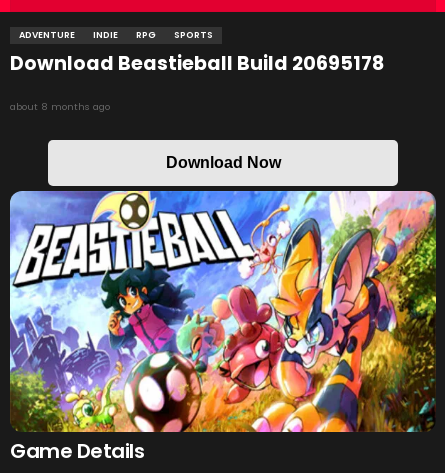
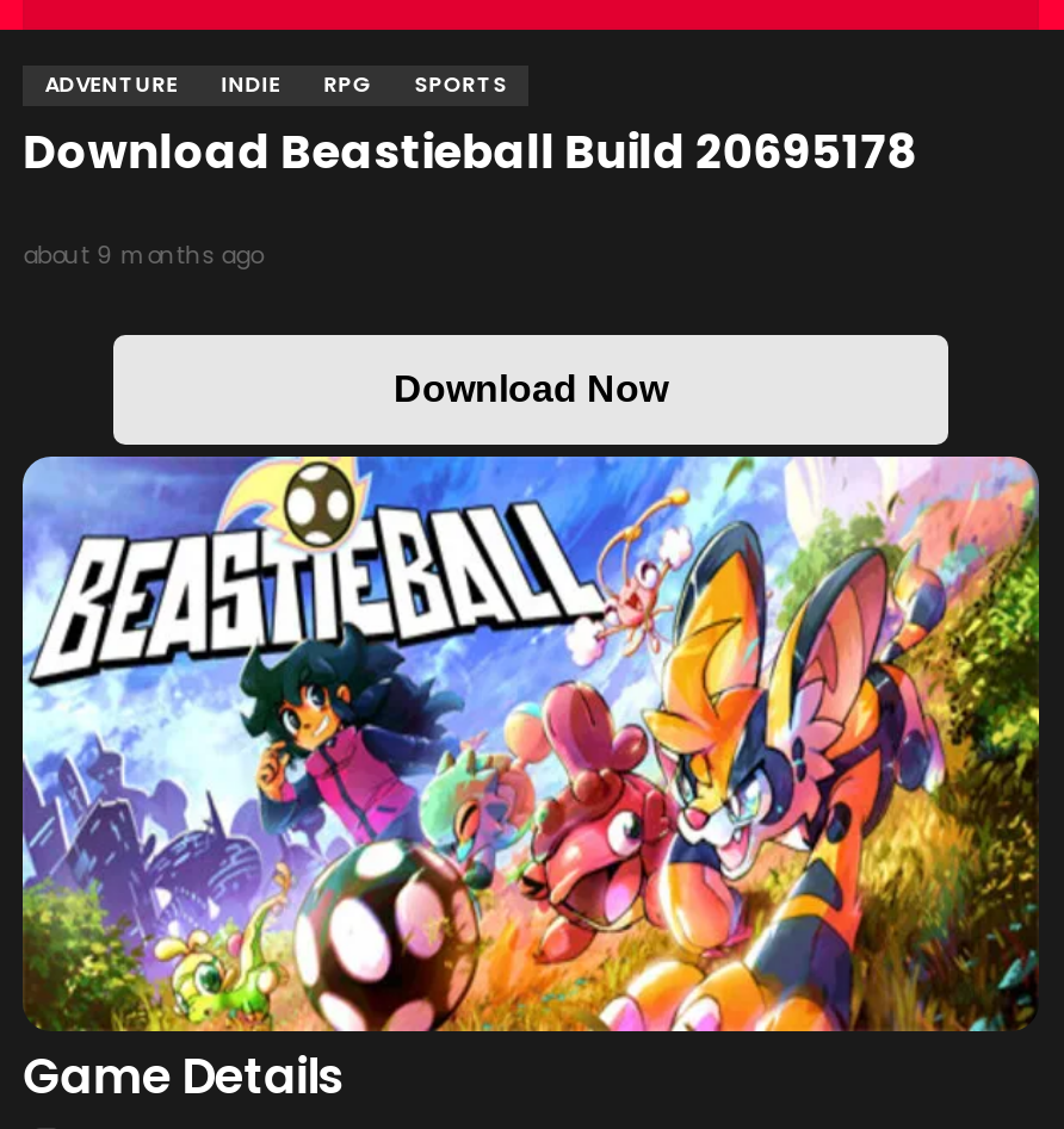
- about 8 months ago
+ about 9 months ago
